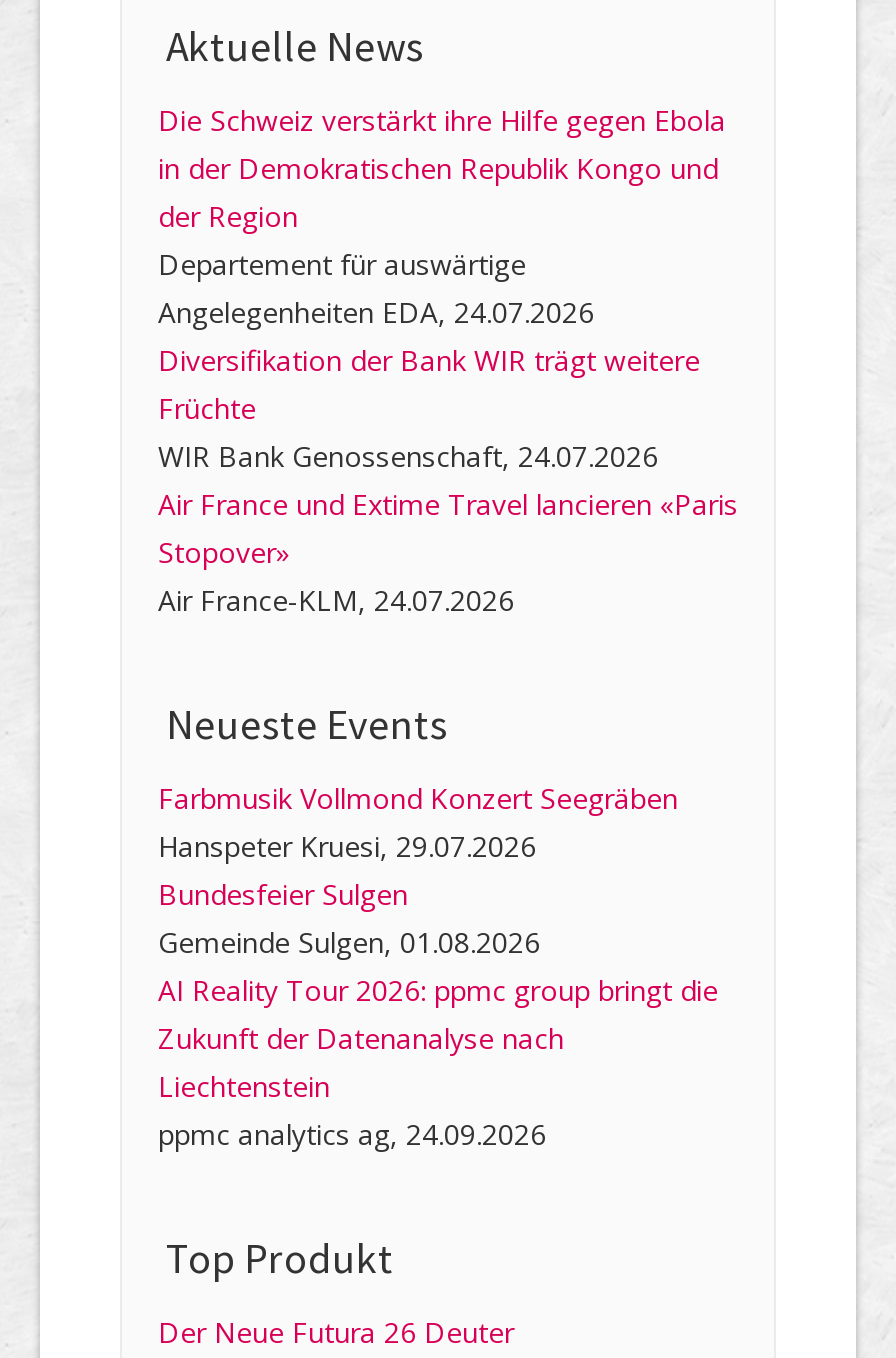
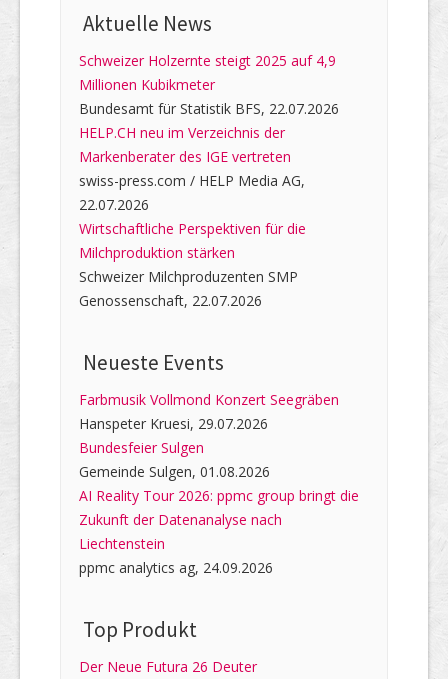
- Die Schweiz verstärkt ihre Hilfe gegen Ebola
- in der Demokratischen Republik Kongo und
- der Region
- Departement für auswärtige
- Angelegenheiten EDA, 24.07.2026
- Diversifikation der Bank WIR trägt weitere
- Früchte
- WIR Bank Genossenschaft, 24.07.2026
- Air France und Extime Travel lancieren «Paris
- Stopover»
- Air France-KLM, 24.07.2026
+ Schweizer Holzernte steigt 2025 auf 4,9
+ Millionen Kubikmeter
+ Bundesamt für Statistik BFS, 22.07.2026
+ HELP.CH neu im Verzeichnis der
+ Markenberater des IGE vertreten
+ swiss-press.com / HELP Media AG,
+ 22.07.2026
+ Wirtschaftliche Perspektiven für die
+ Milchproduktion stärken
+ Schweizer Milchproduzenten SMP
+ Genossenschaft, 22.07.2026
